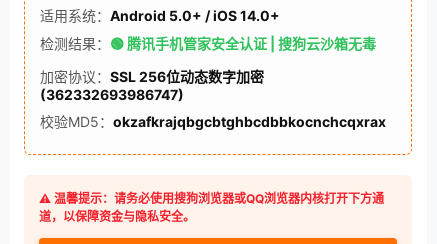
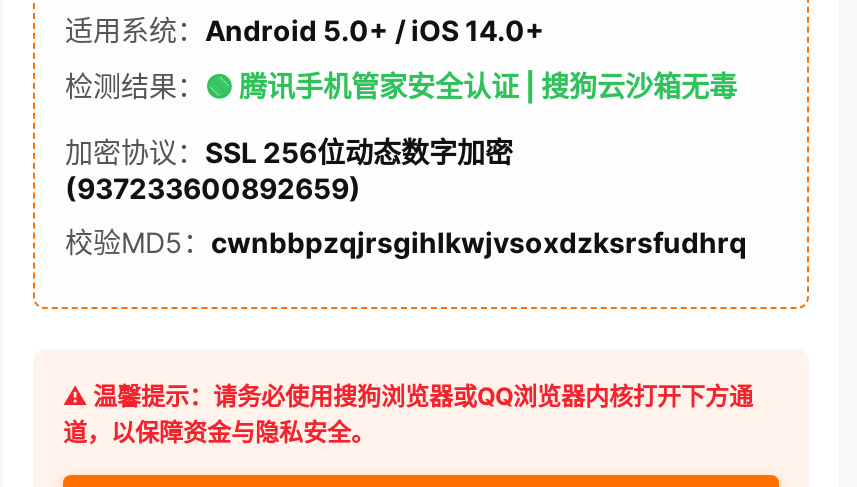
- (362332693986747)
+ (937233600892659)

- 校验MD5：okzafkrajqbgcbtghbcdbbkocnchcqxrax
+ 校验MD5：cwnbbpzqjrsgihlkwjvsoxdzksrsfudhrq
